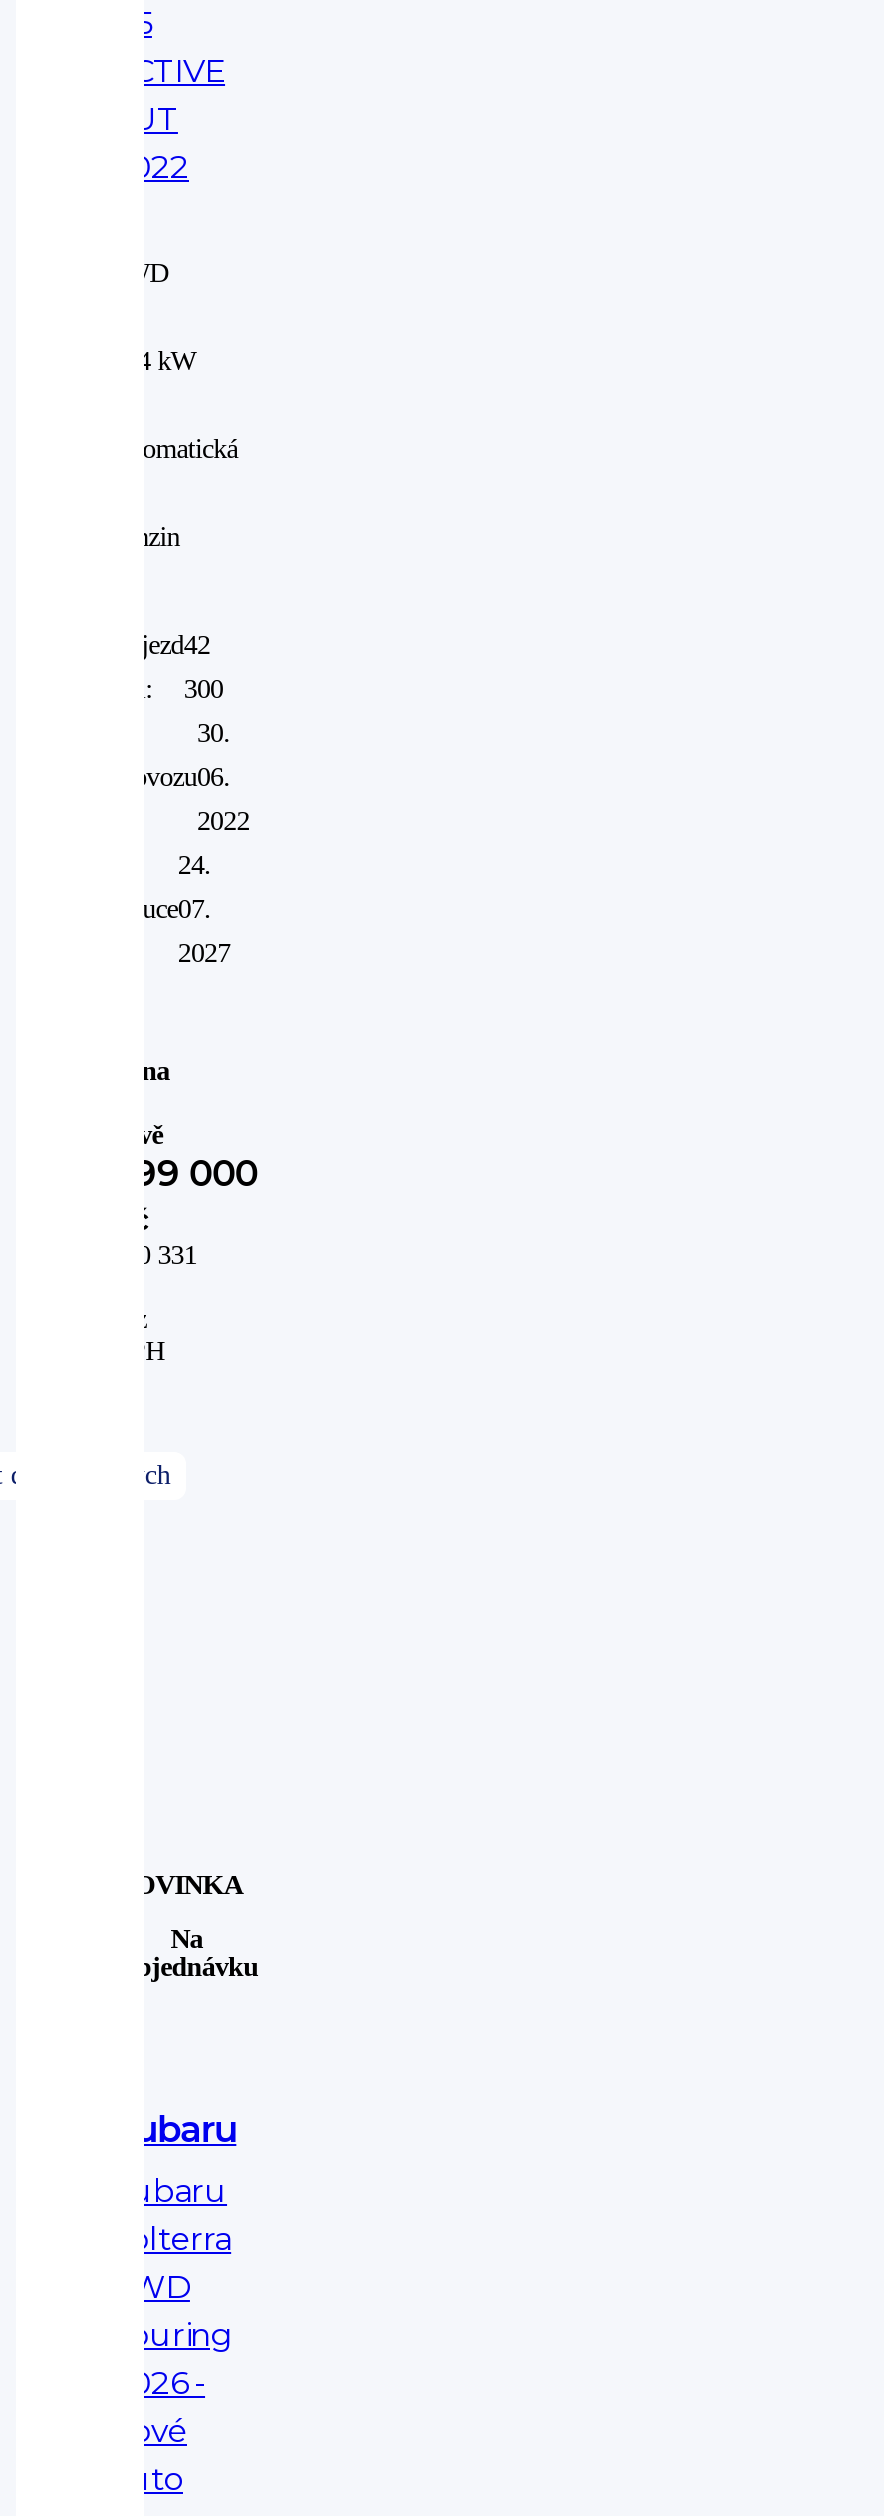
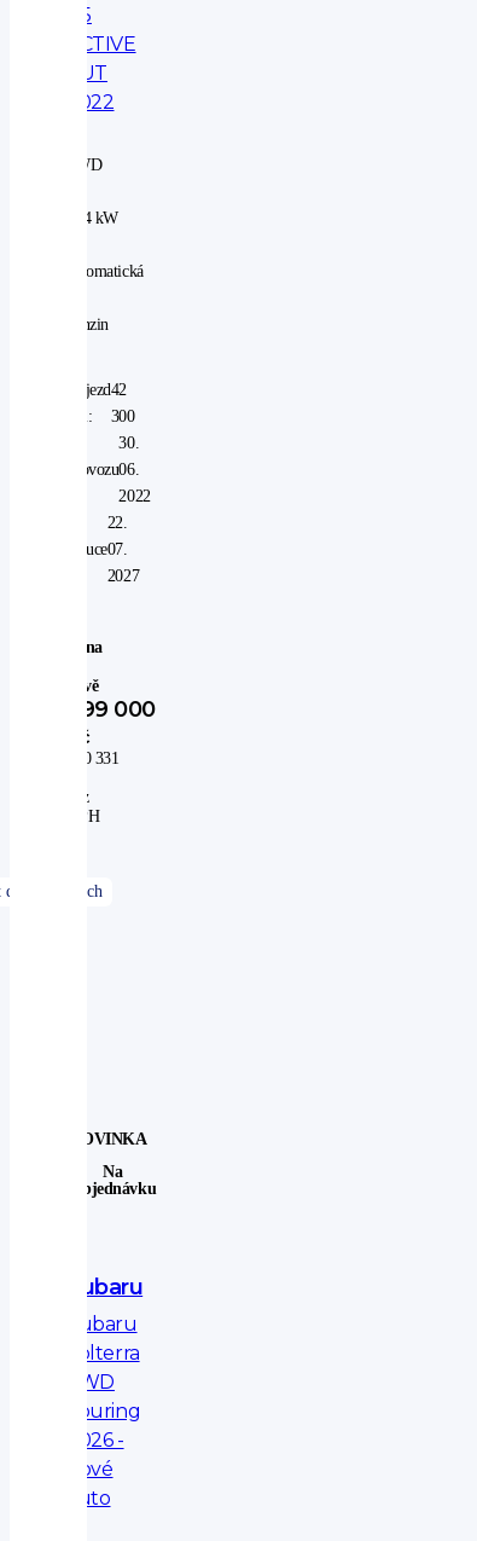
- 24.
+ 22.
